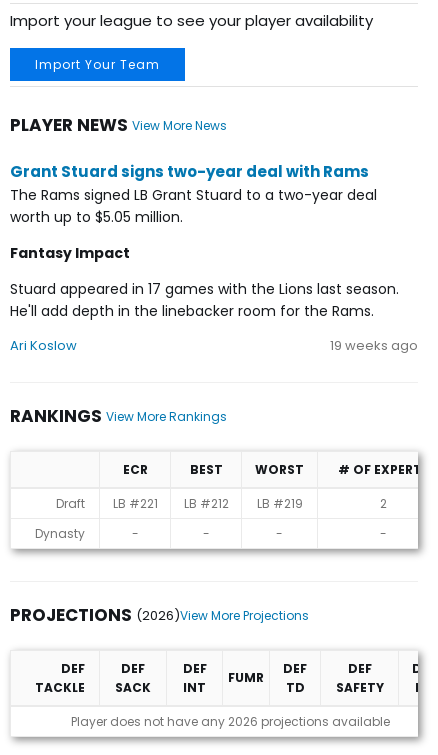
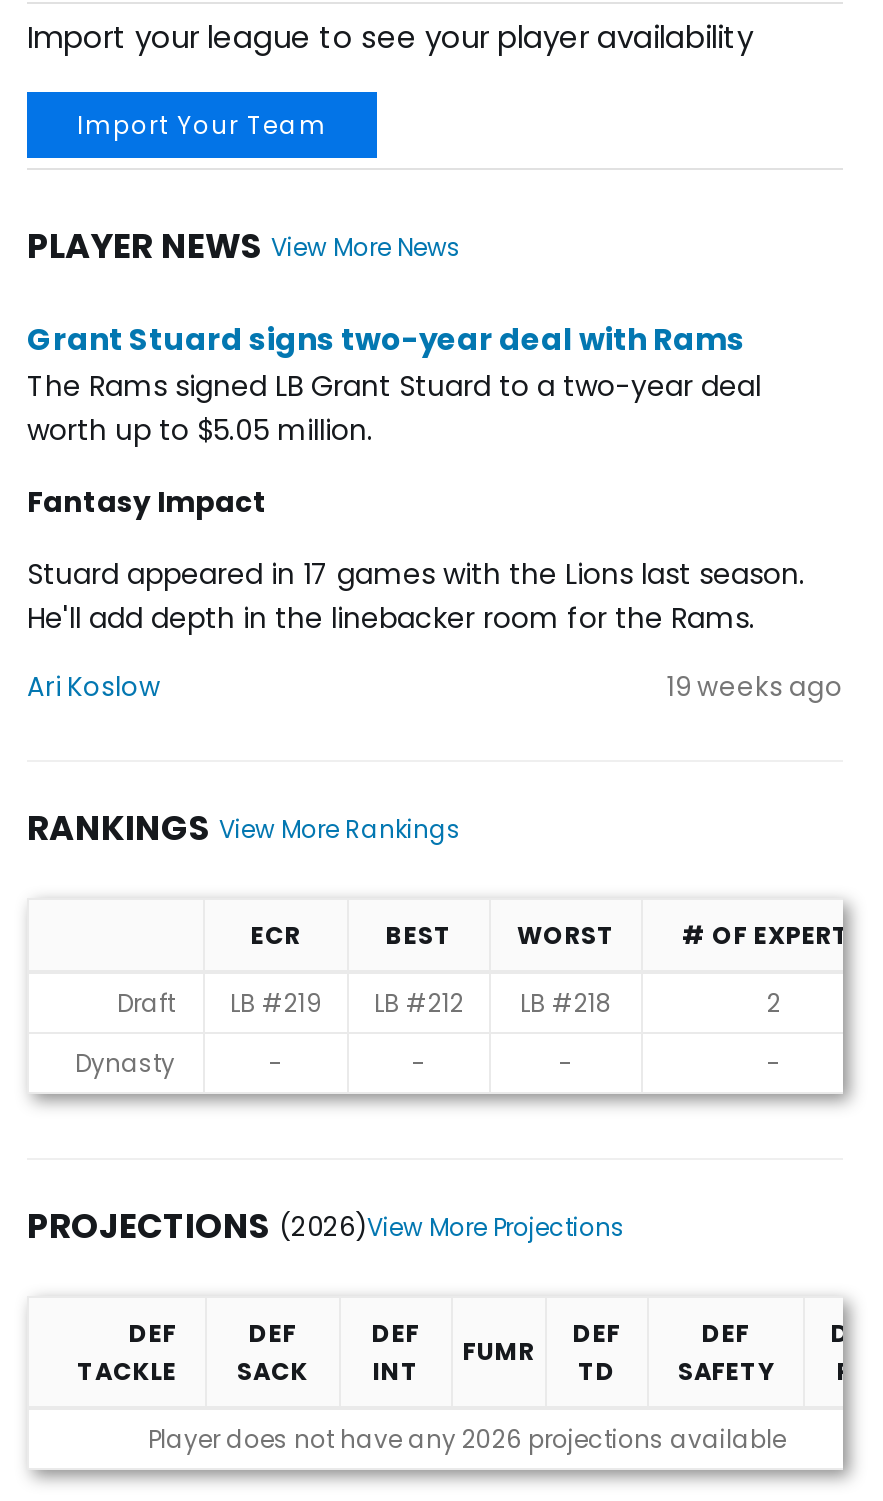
- LB #221
+ LB #219

- LB #219
+ LB #218
